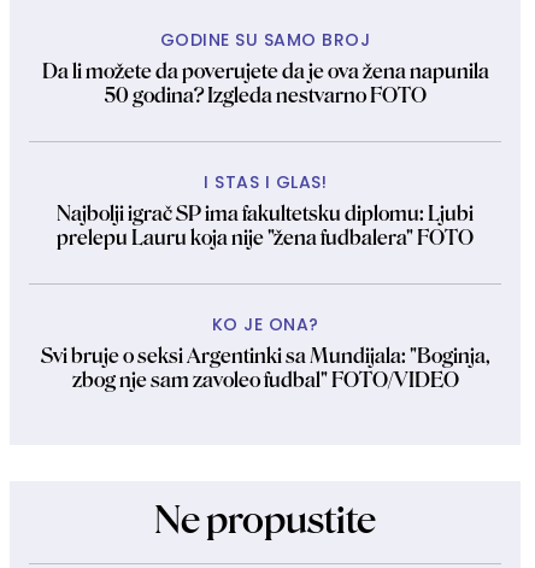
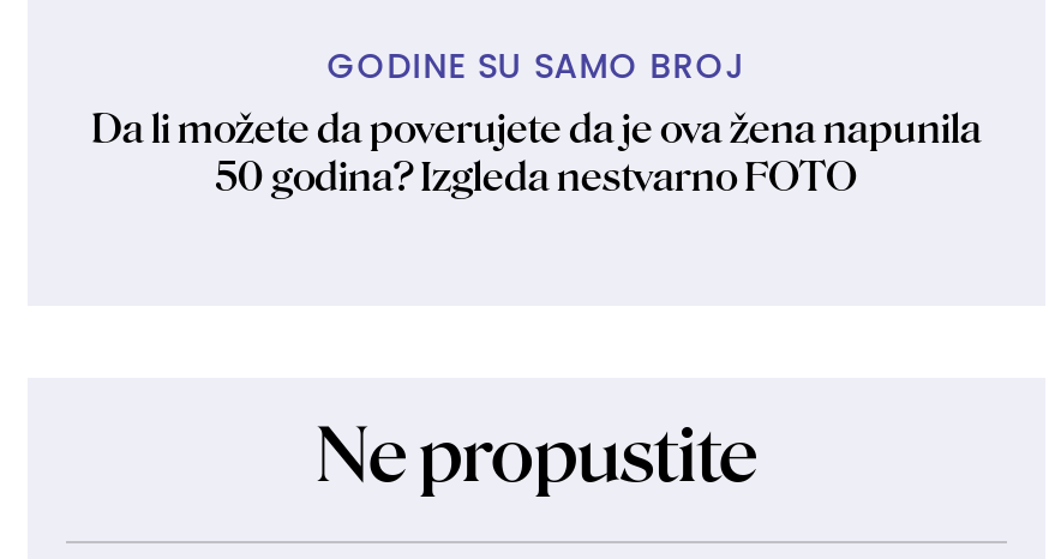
- I STAS I GLAS!
- Najbolji igrač SP ima fakultetsku diplomu: Ljubi
- prelepu Lauru koja nije "žena fudbalera" FOTO

- KO JE ONA?
- Svi bruje o seksi Argentinki sa Mundijala: "Boginja,
- zbog nje sam zavoleo fudbal" FOTO/VIDEO
